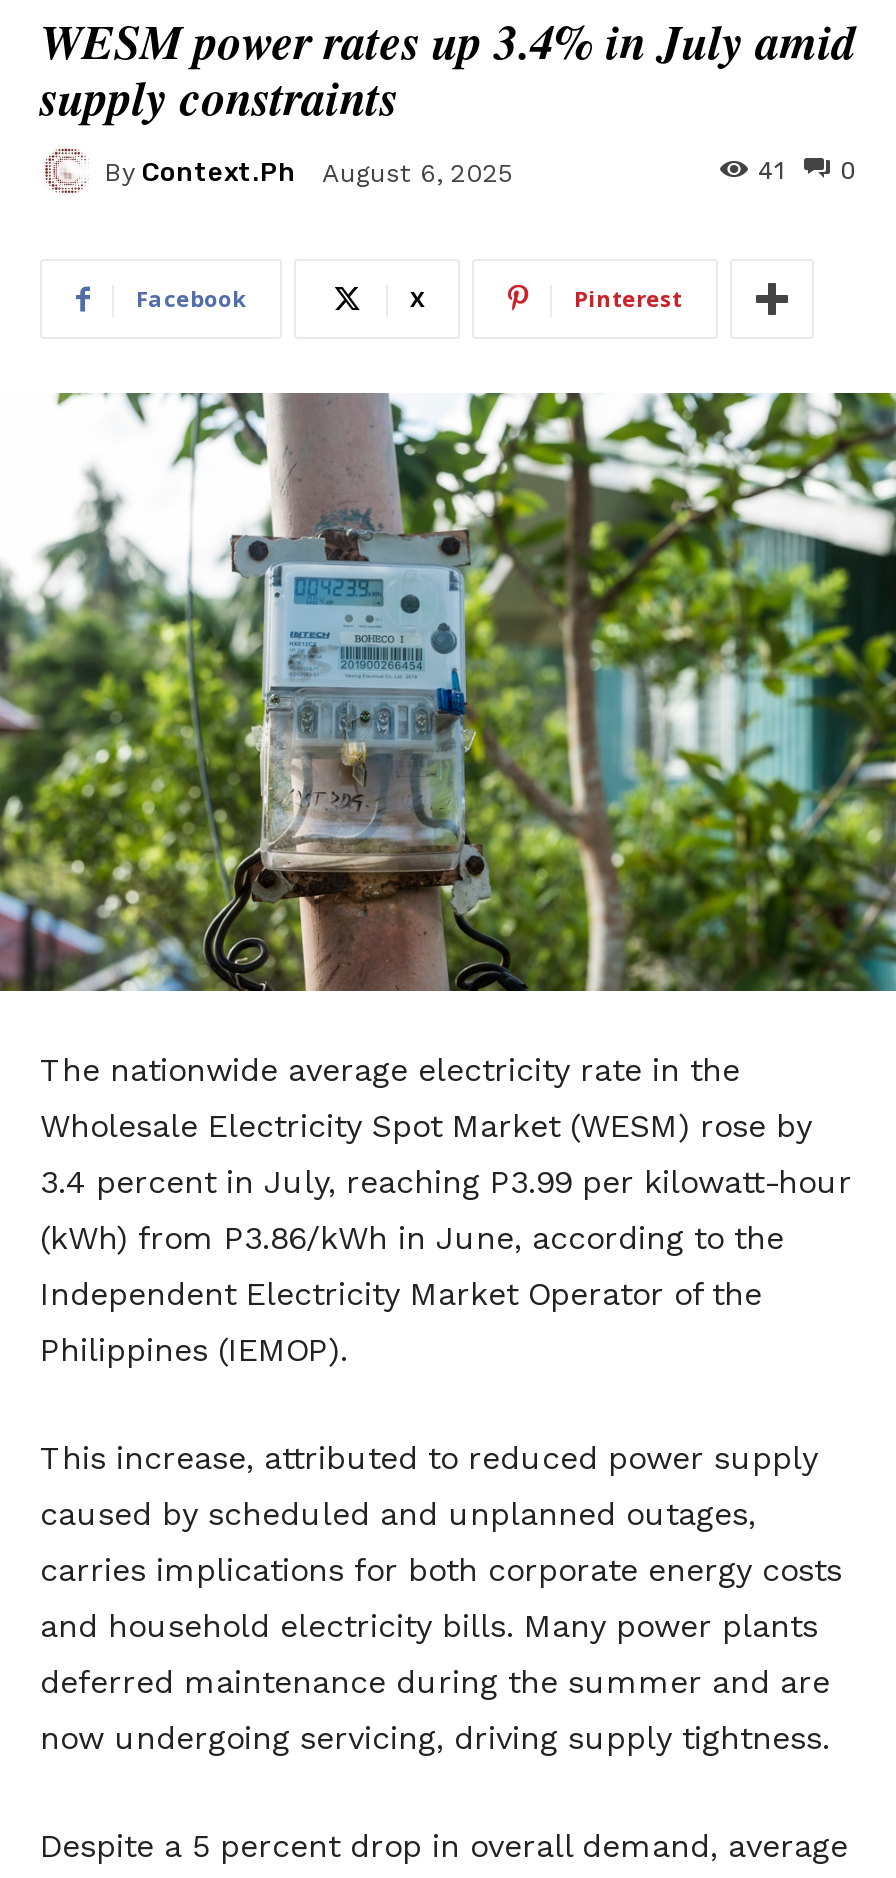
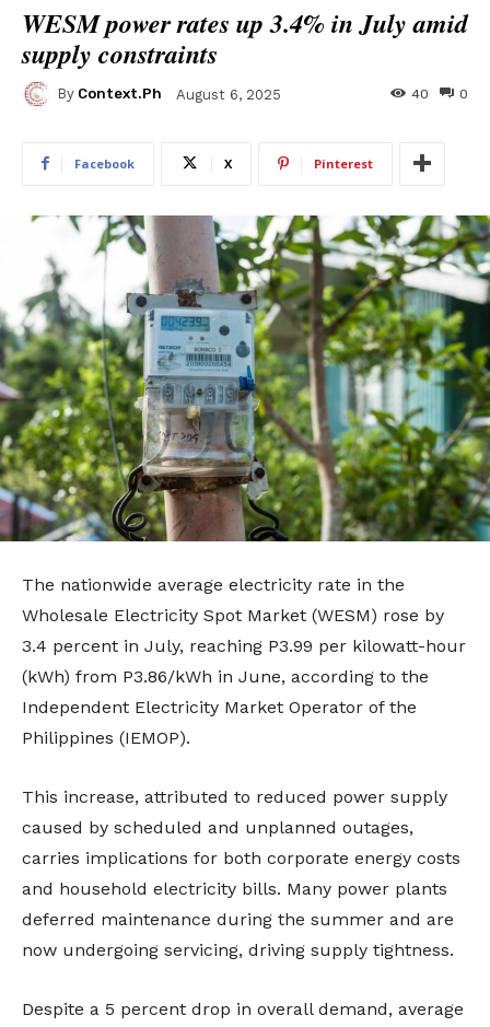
- 41 0
+ 40 0
